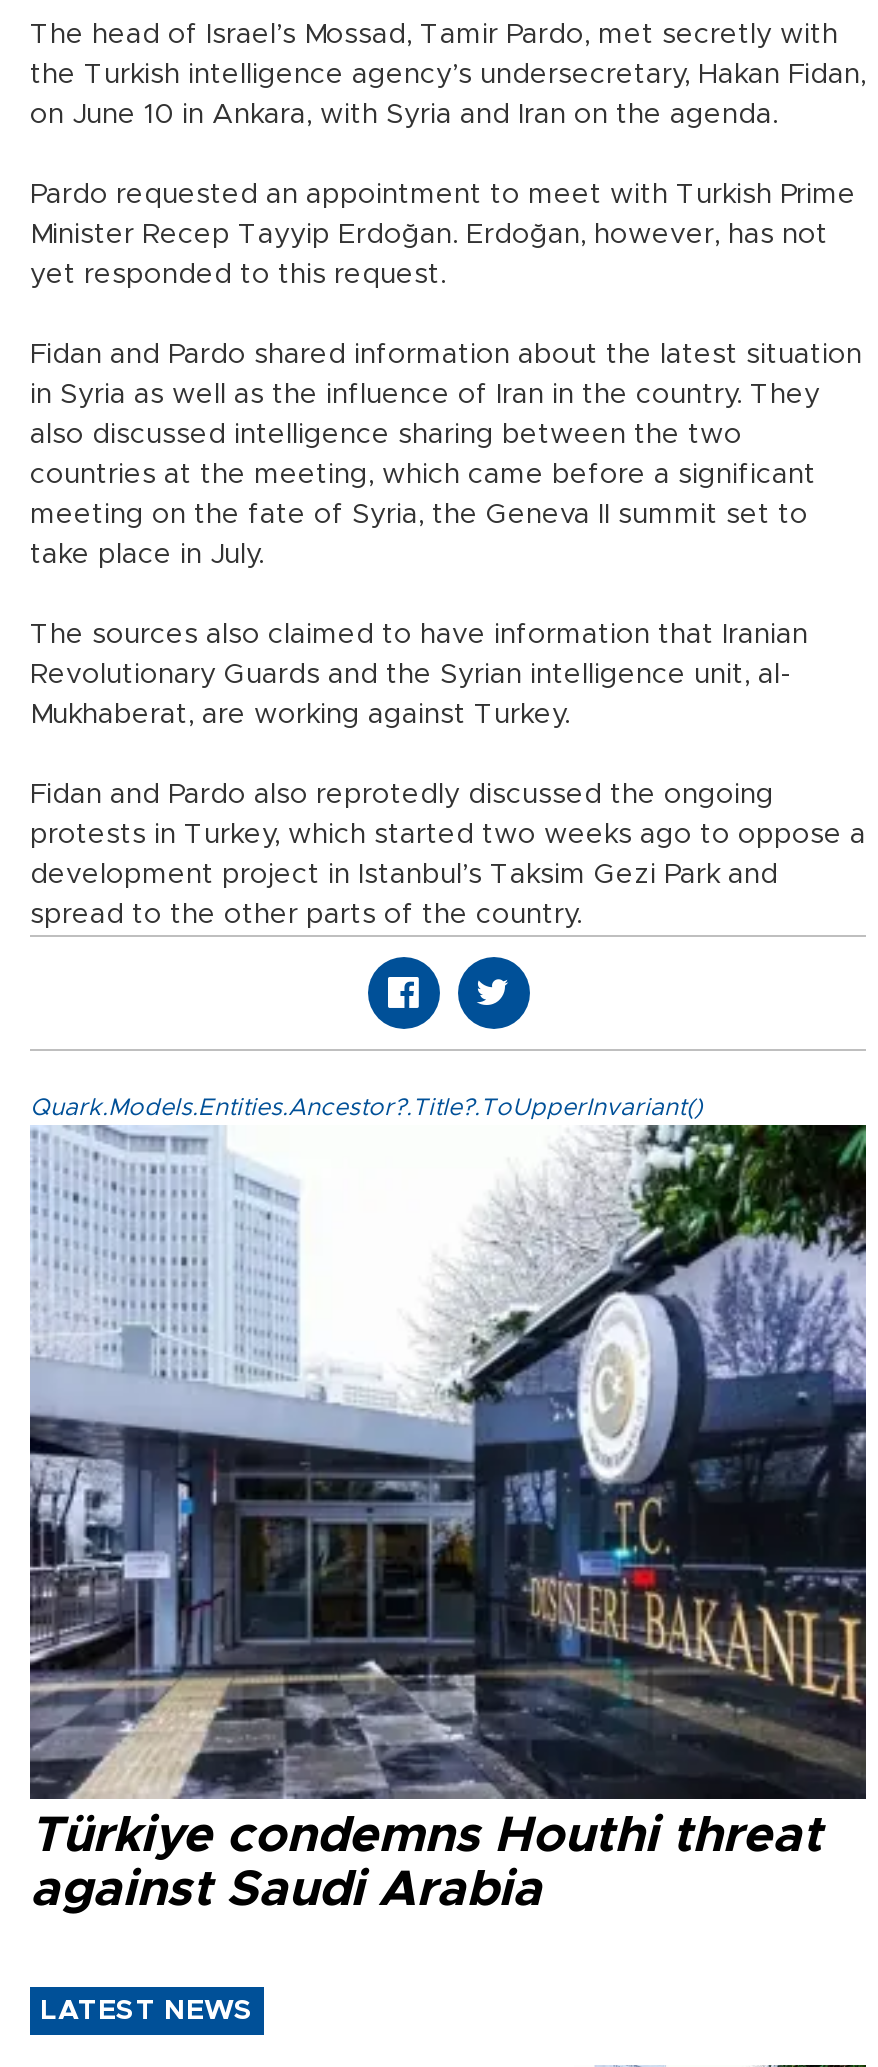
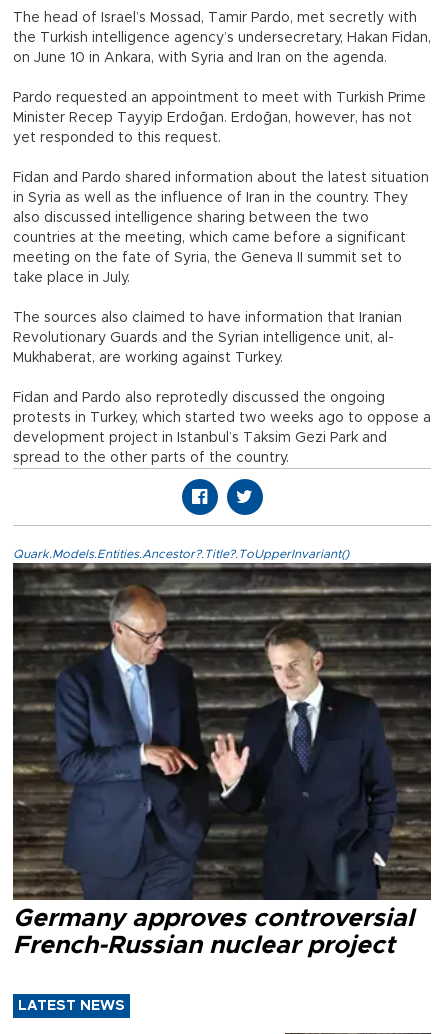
- [image]
- Türkiye condemns Houthi threat
- against Saudi Arabia
+ [image]
+ Germany approves controversial
+ French-Russian nuclear project
